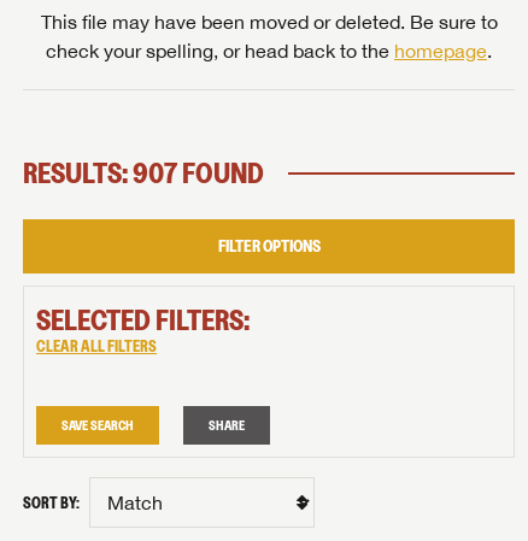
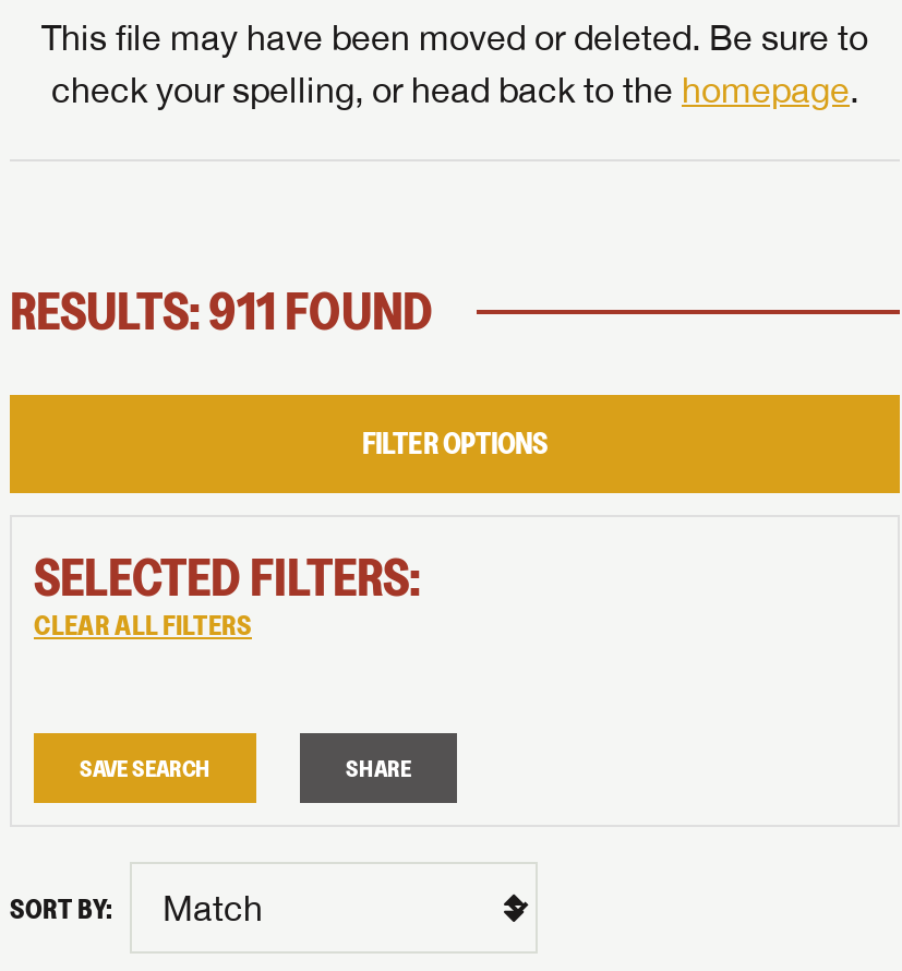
- RESULTS: 907 FOUND
+ RESULTS: 911 FOUND
